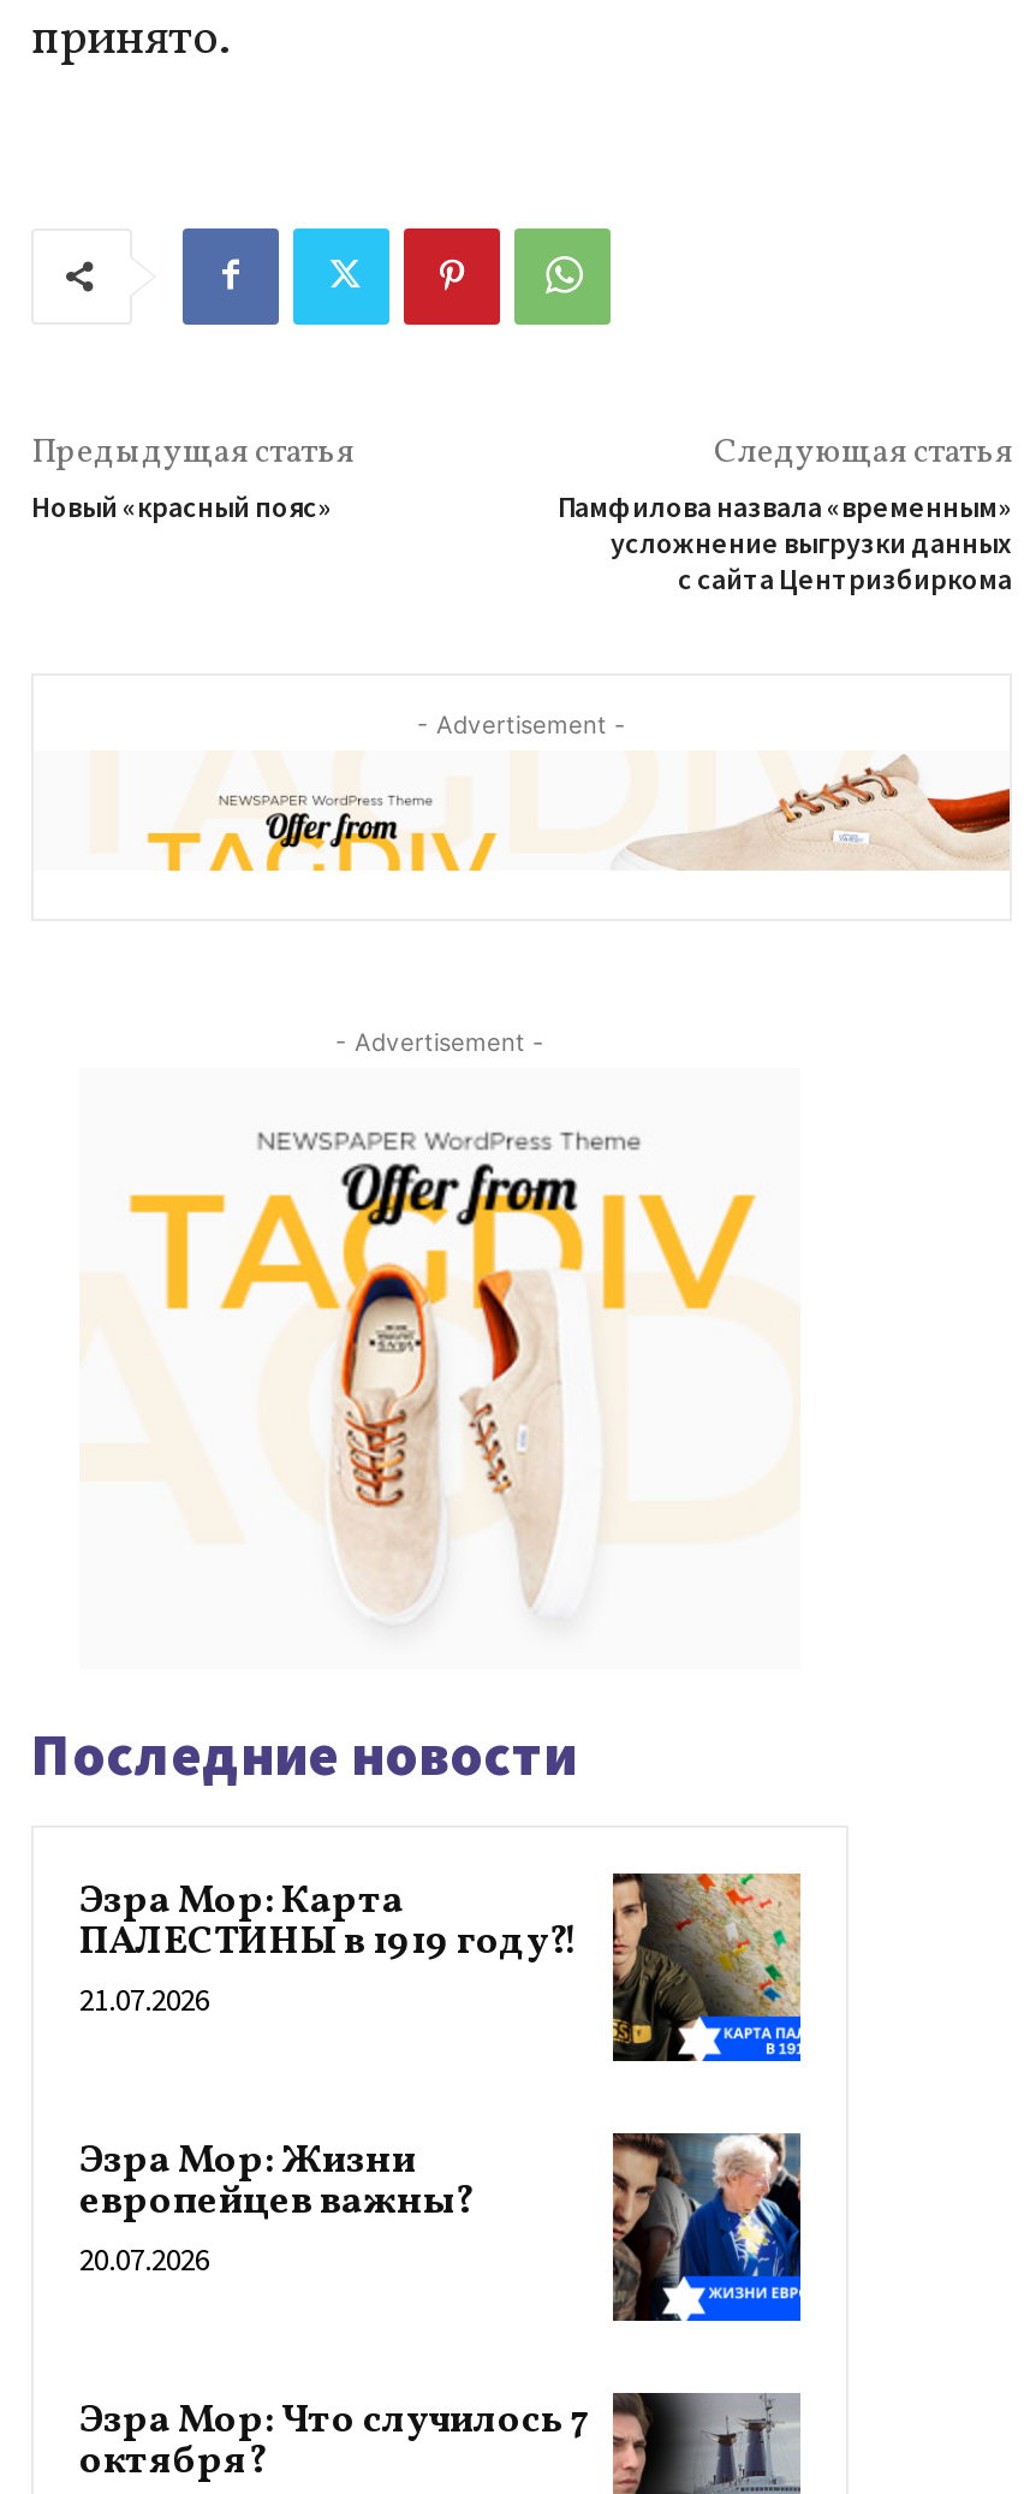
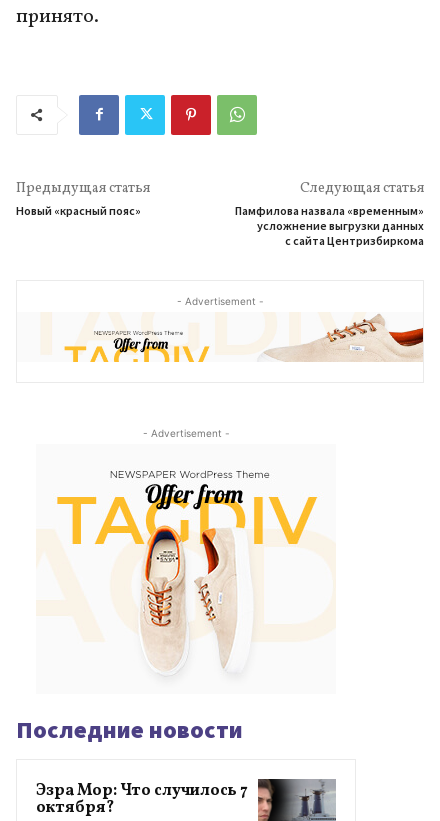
- [image]
- Эзра Мор: Карта
- ПАЛЕСТИНЫ в 1919 году?!
- 21.07.2026
- Эзра Мор: Жизни
- европейцев важны?
- 20.07.2026

- [image]
